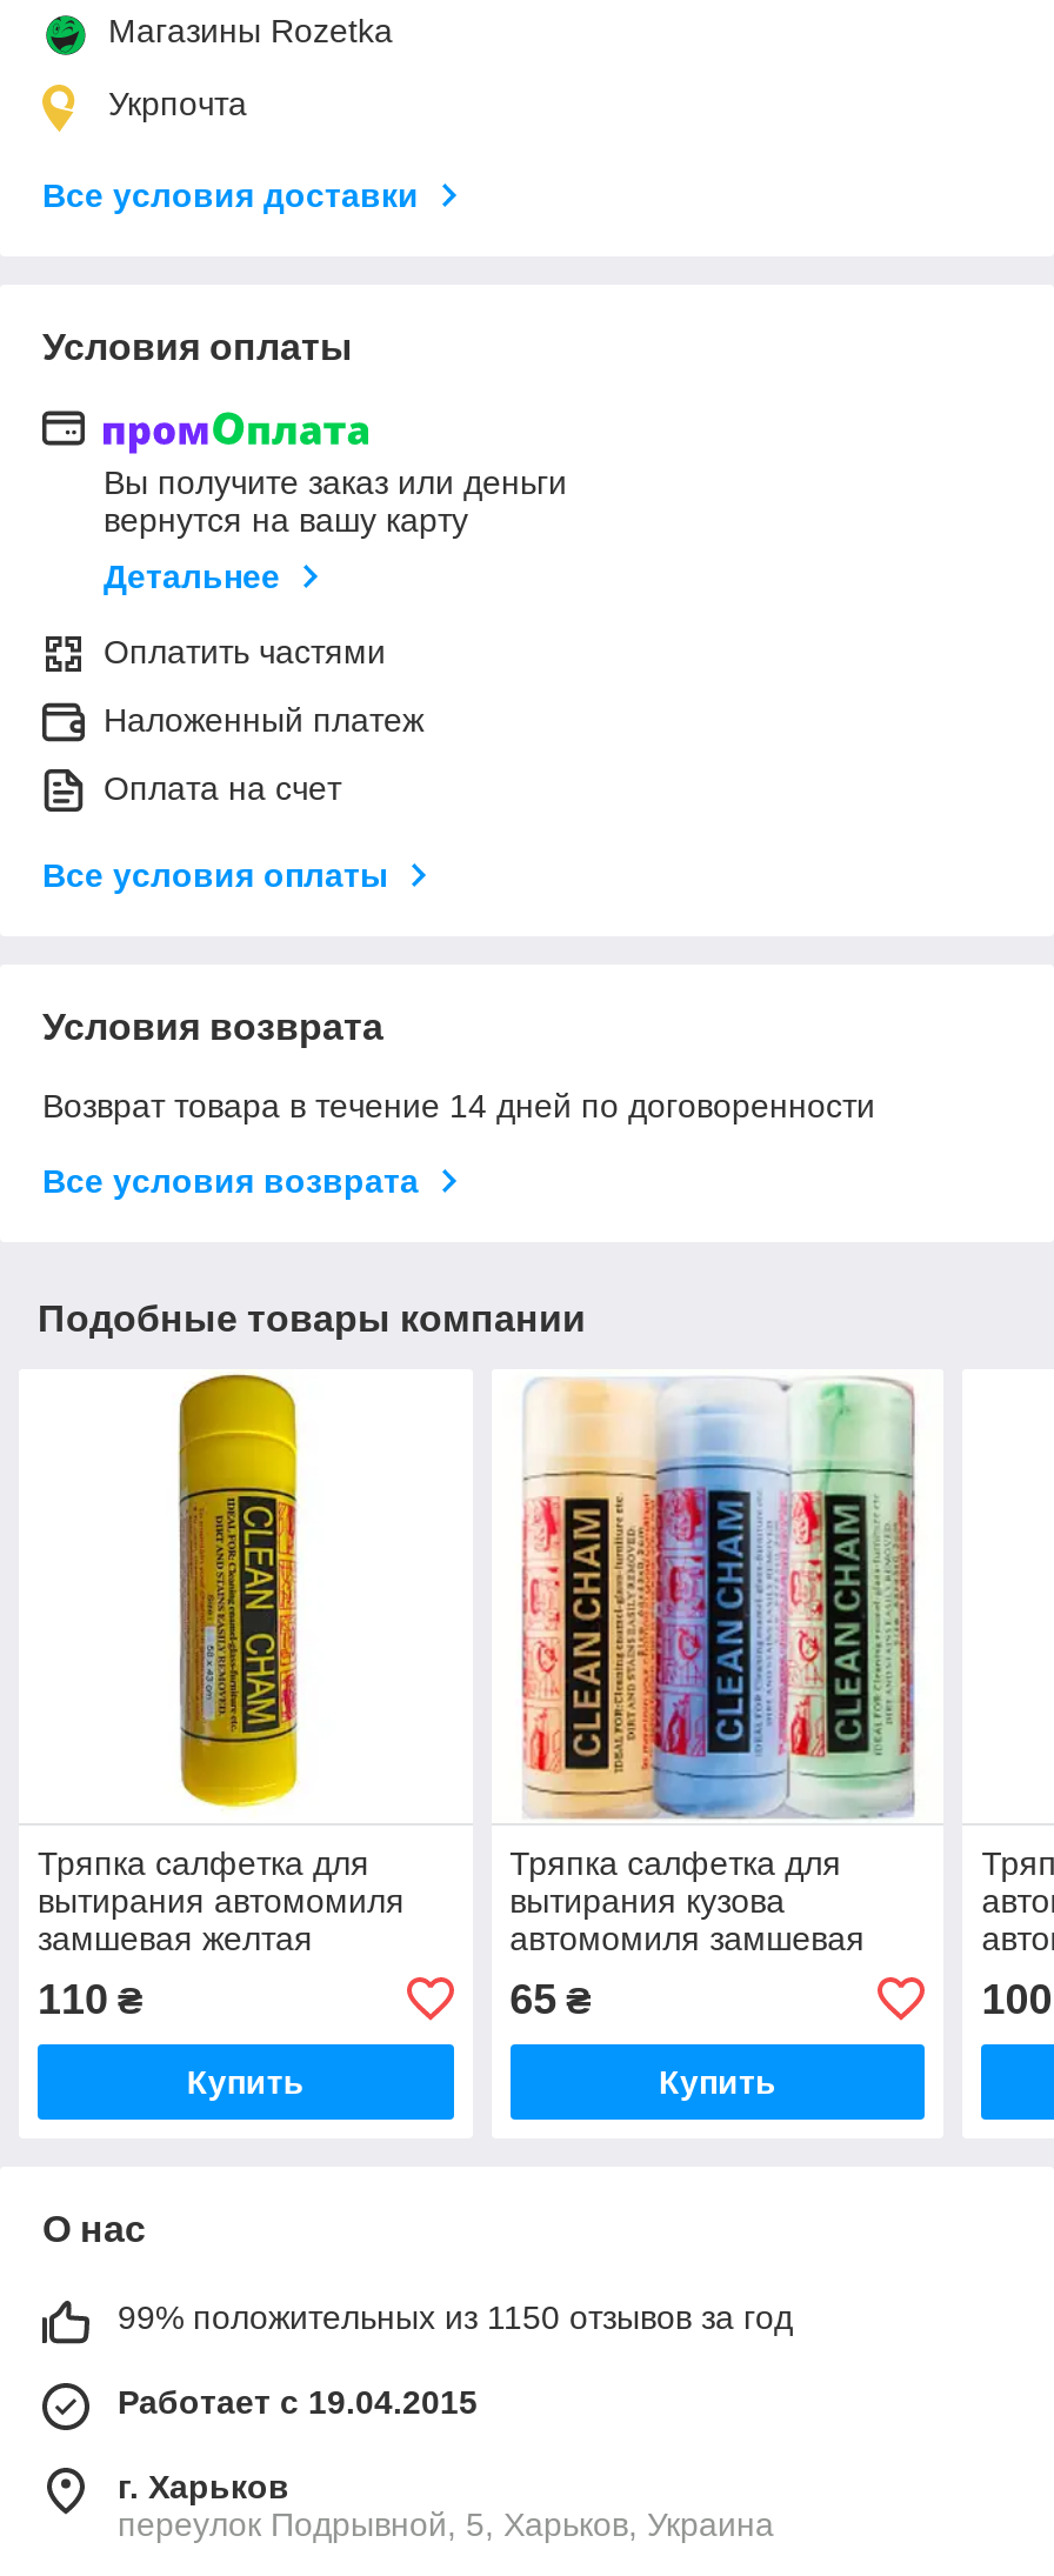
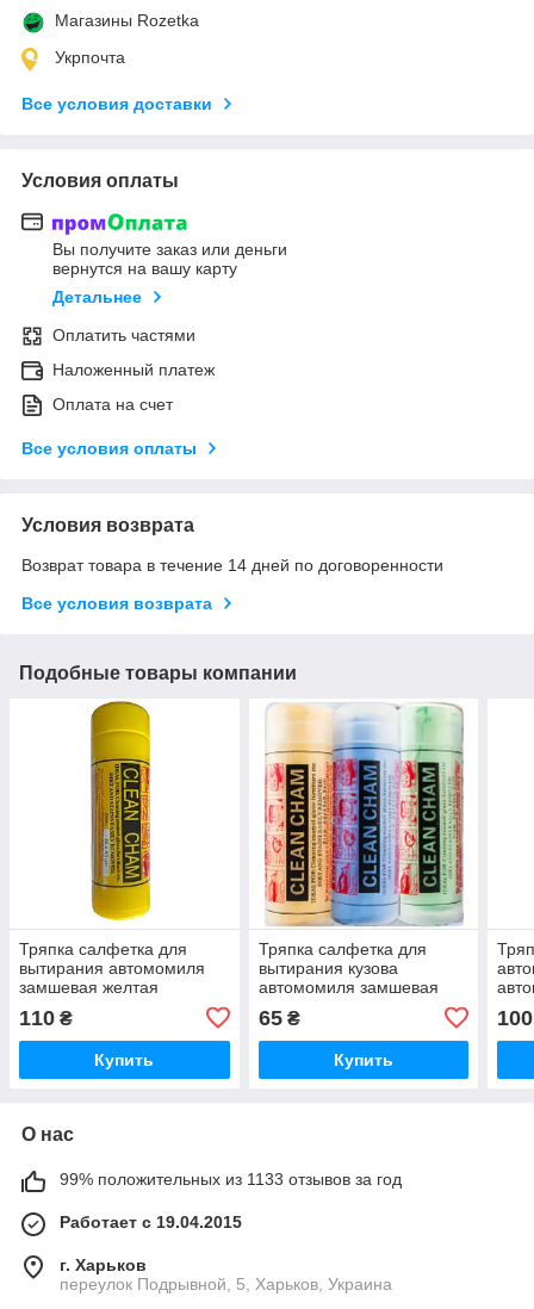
- 99% положительных из 1150 отзывов за год
+ 99% положительных из 1133 отзывов за год
